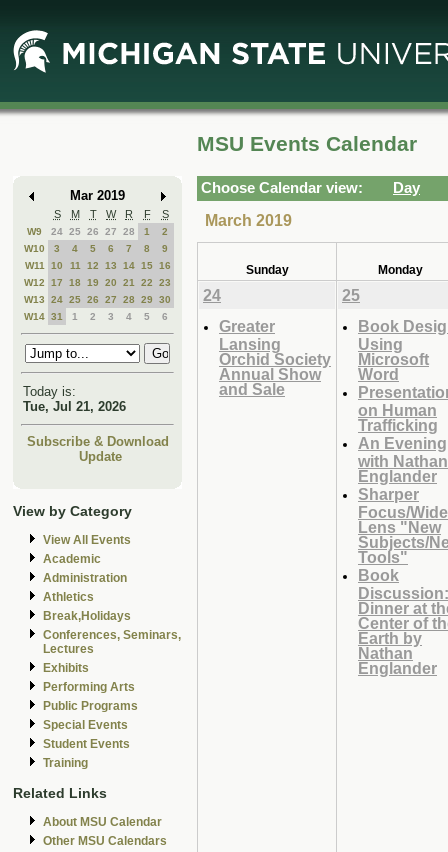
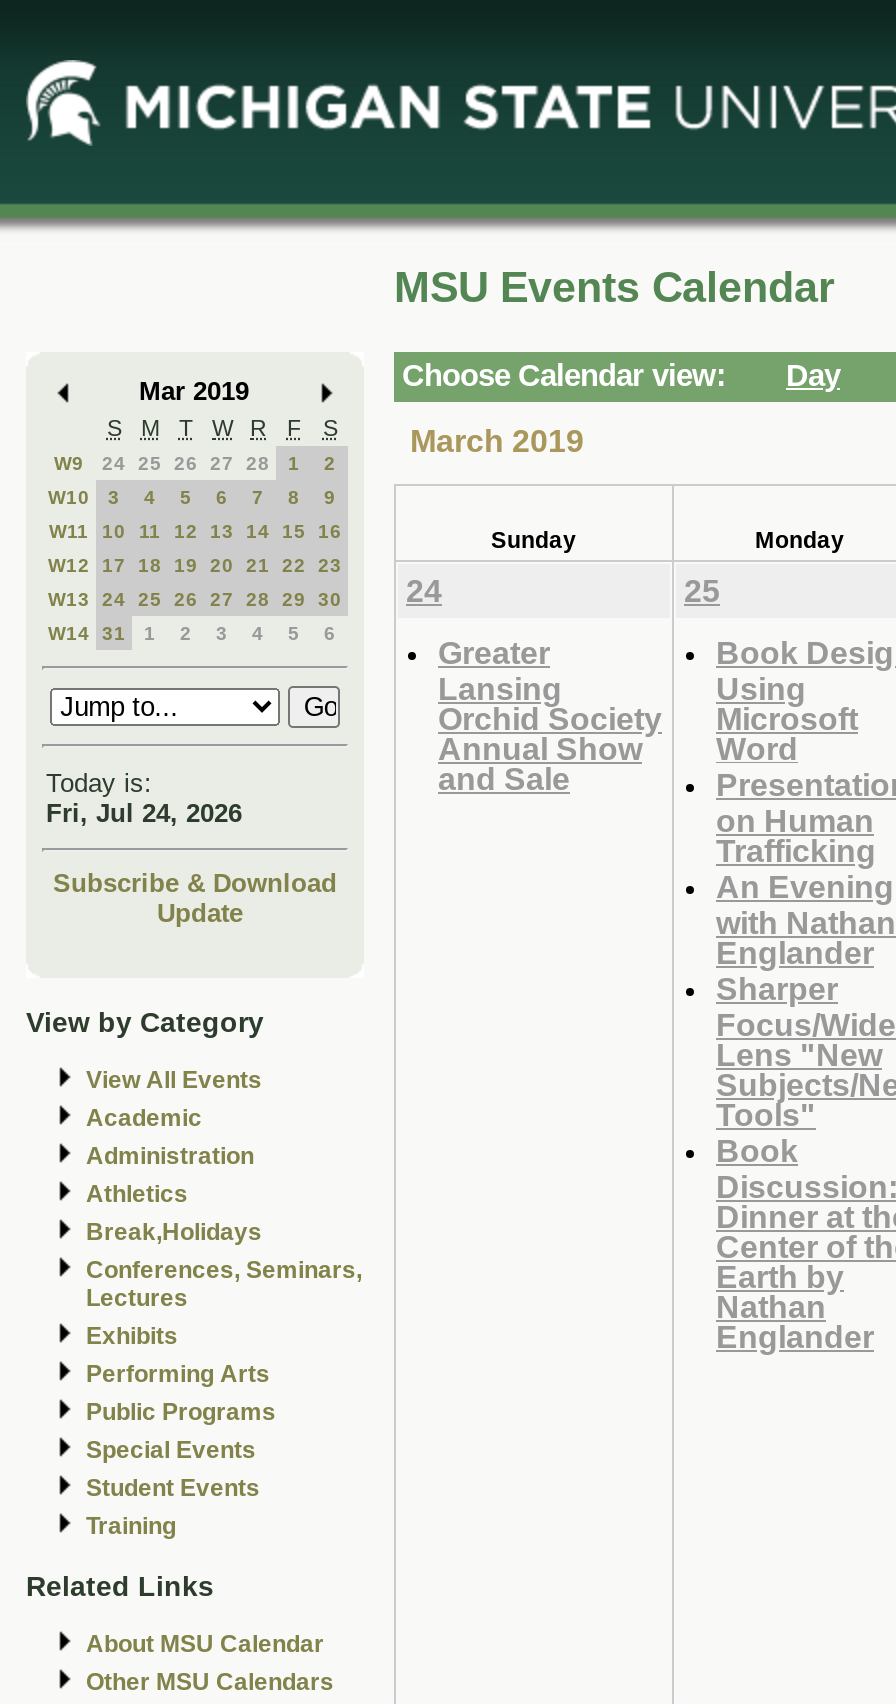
- Tue, Jul 21, 2026
+ Fri, Jul 24, 2026
